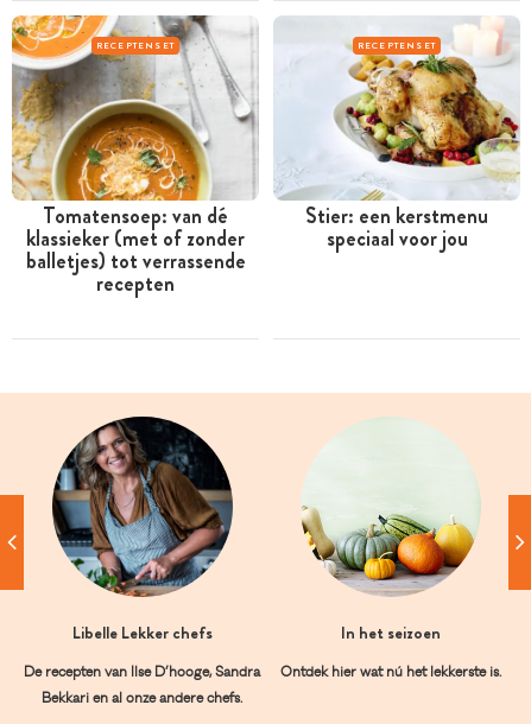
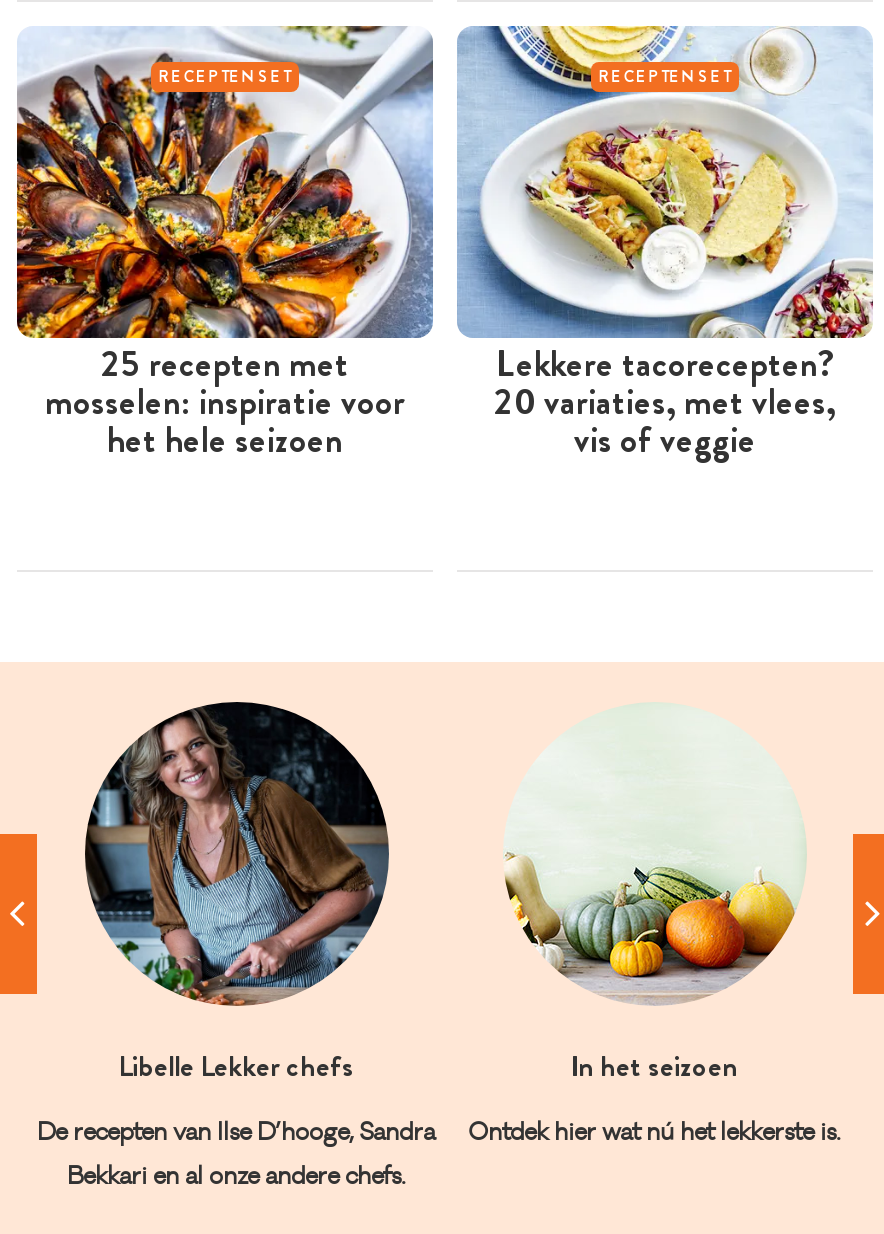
- [image]
- Tomatensoep: van dé
- klassieker (met of zonder
- balletjes) tot verrassende
- recepten
+ [image]
+ 25 recepten met
+ mosselen: inspiratie voor
+ het hele seizoen

- [image]
- Stier: een kerstmenu
- speciaal voor jou
+ [image]
+ Lekkere tacorecepten?
+ 20 variaties, met vlees,
+ vis of veggie
